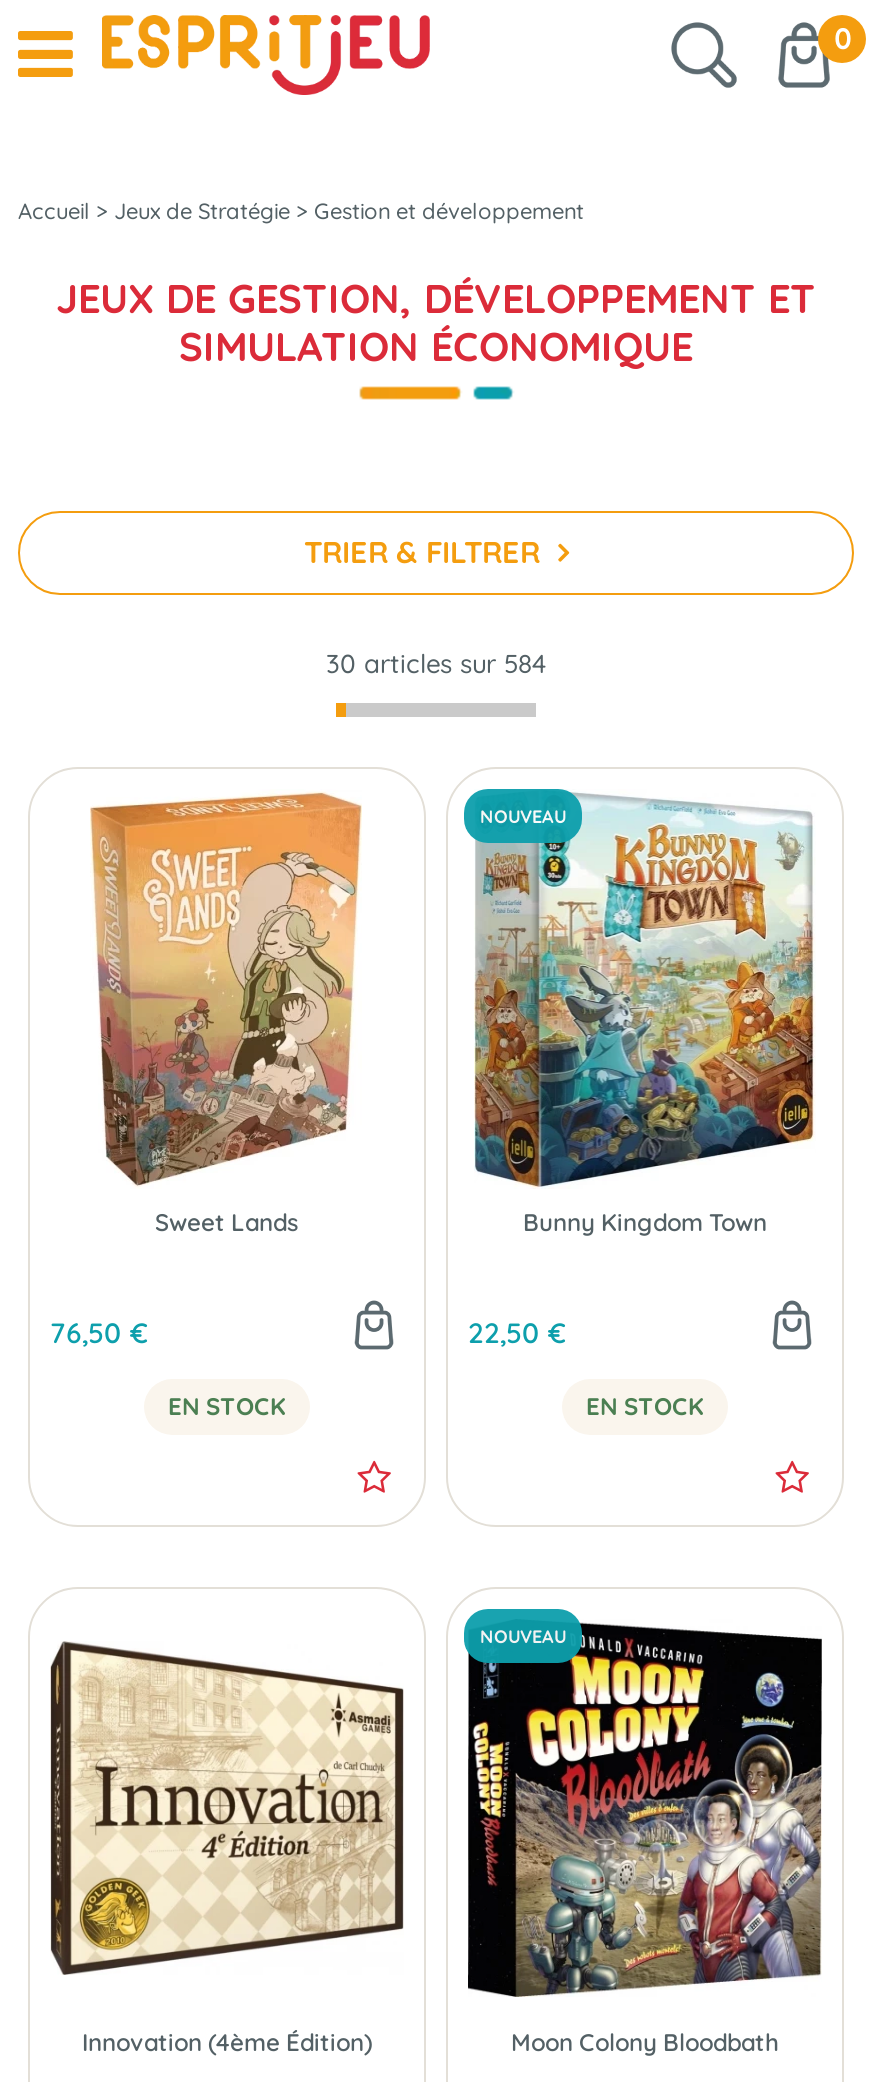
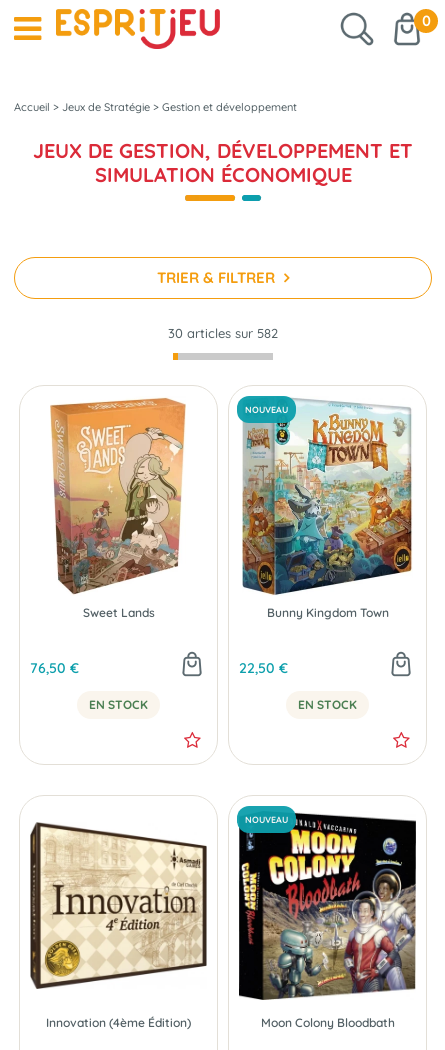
- 30 articles sur 584
+ 30 articles sur 582
